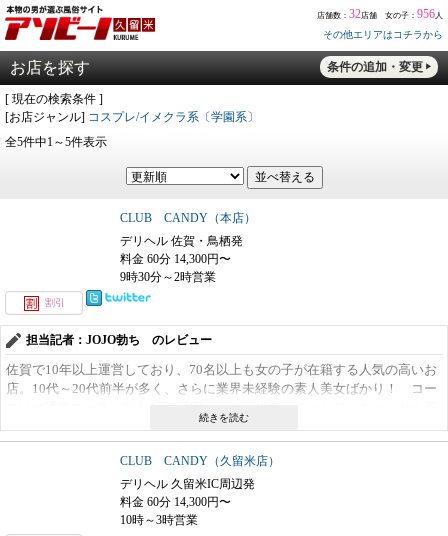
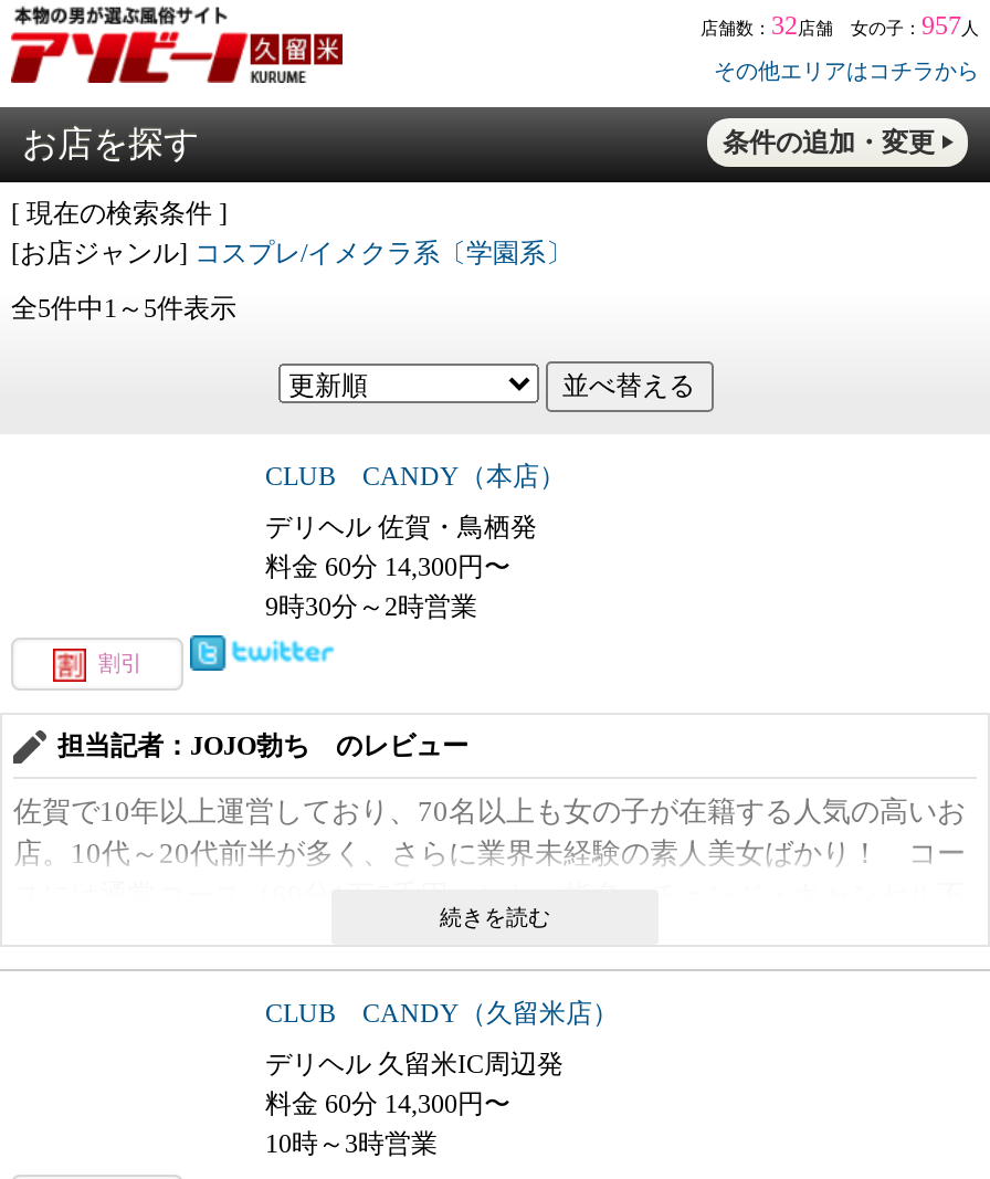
- 店舗数：32店舗 女の子：956人
+ 店舗数：32店舗 女の子：957人
